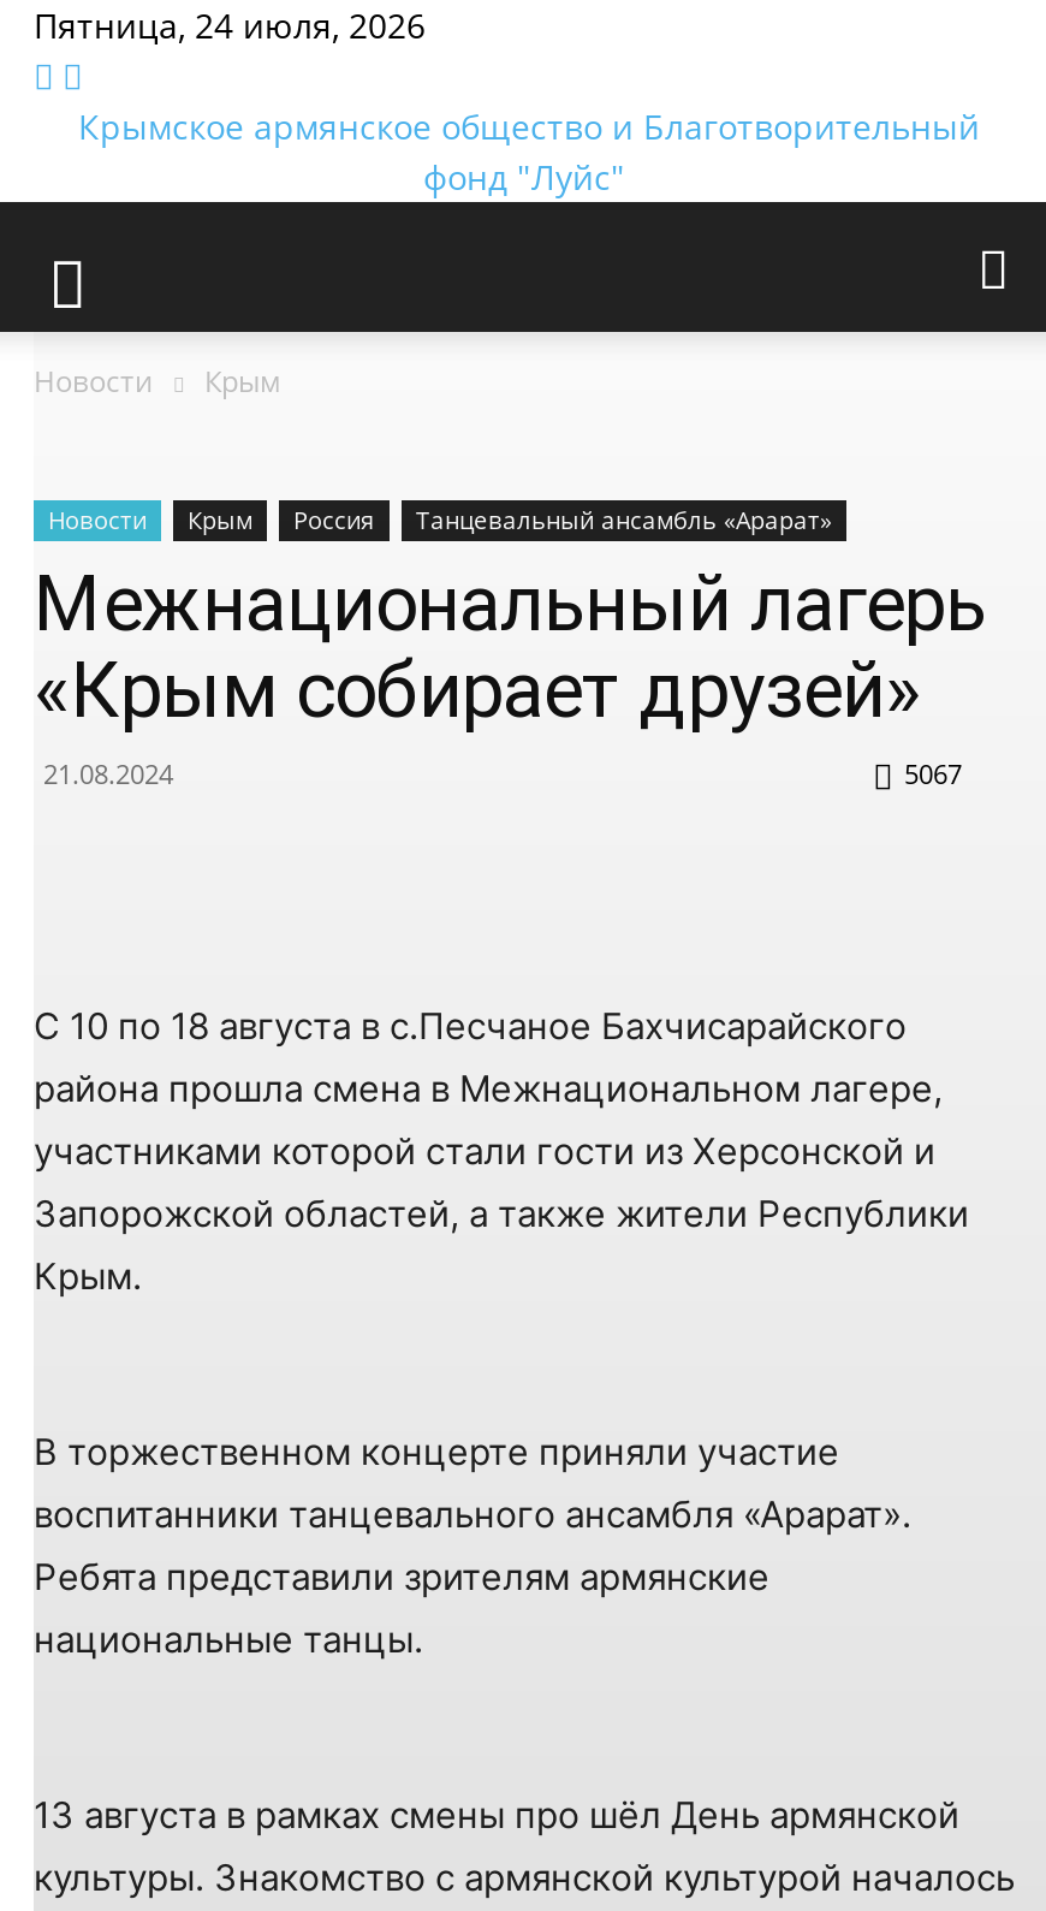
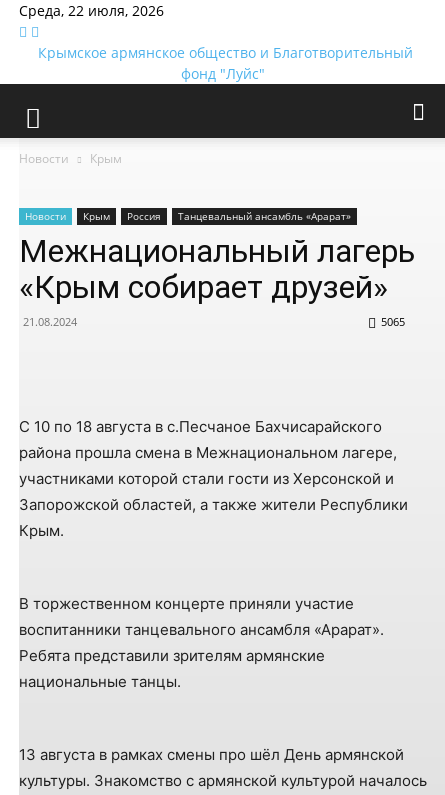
- Пятница, 24 июля, 2026
+ Среда, 22 июля, 2026

- 5067
+ 5065
